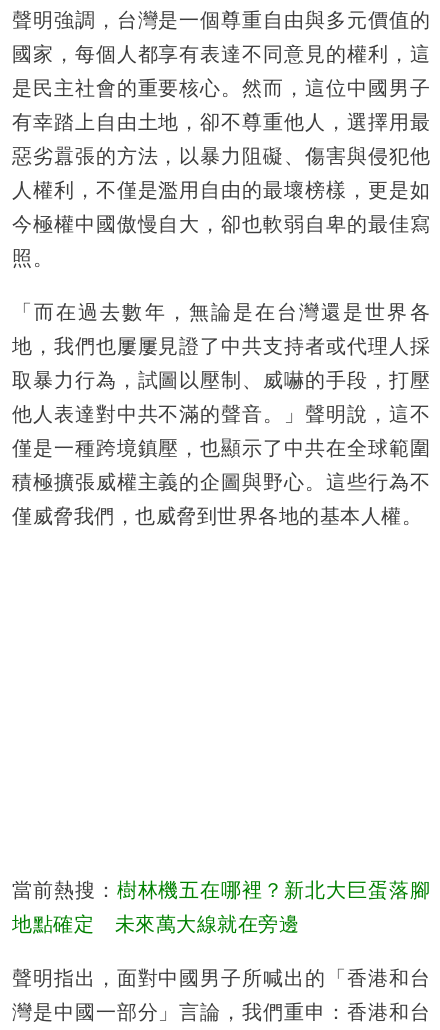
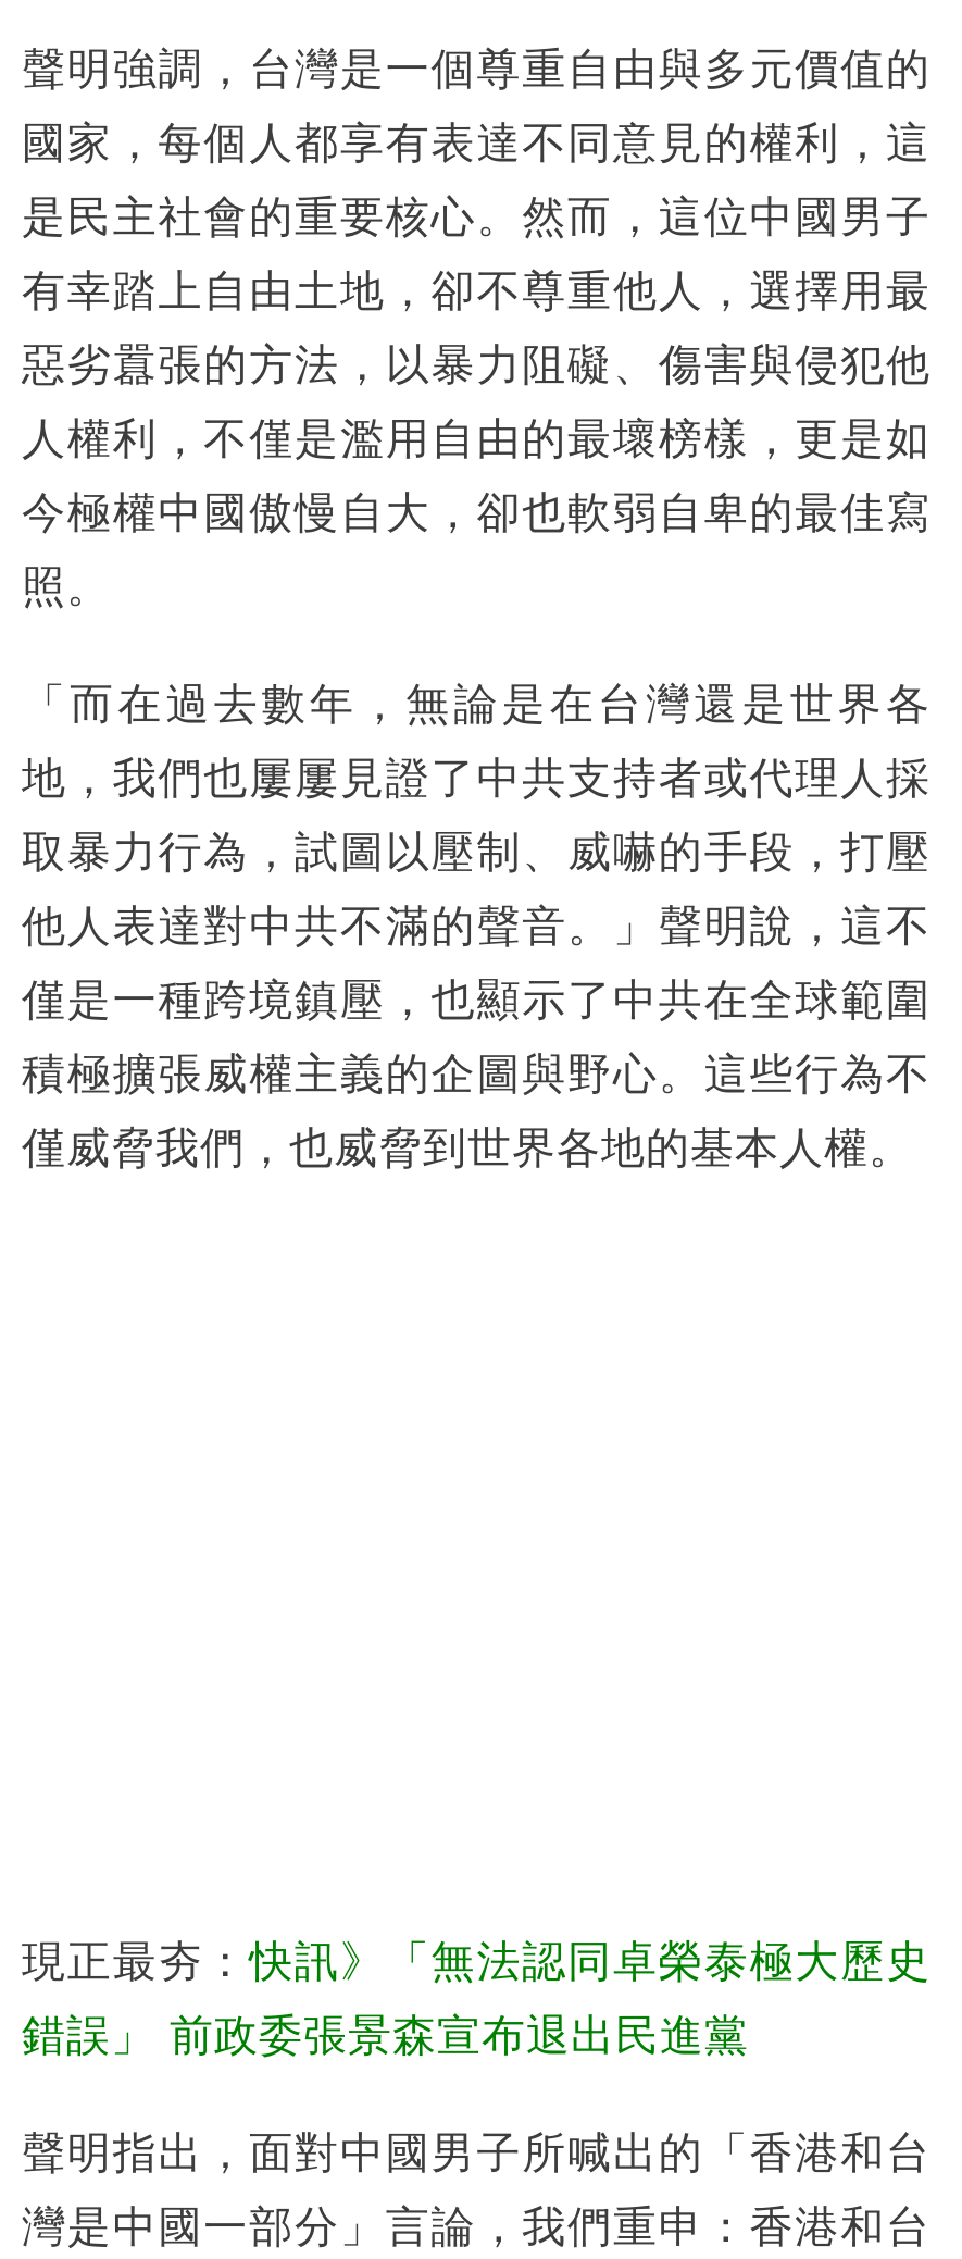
- 當前熱搜：樹林機五在哪裡？新北大巨蛋落腳
+ 現正最夯：快訊》「無法認同卓榮泰極大歷史

- 地點確定 未來萬大線就在旁邊
+ 錯誤」 前政委張景森宣布退出民進黨
